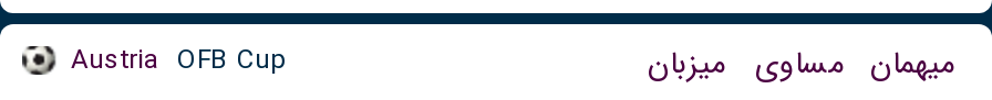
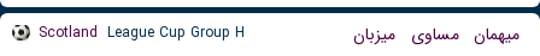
- Austria OFB Cup
+ Scotland League Cup Group H
